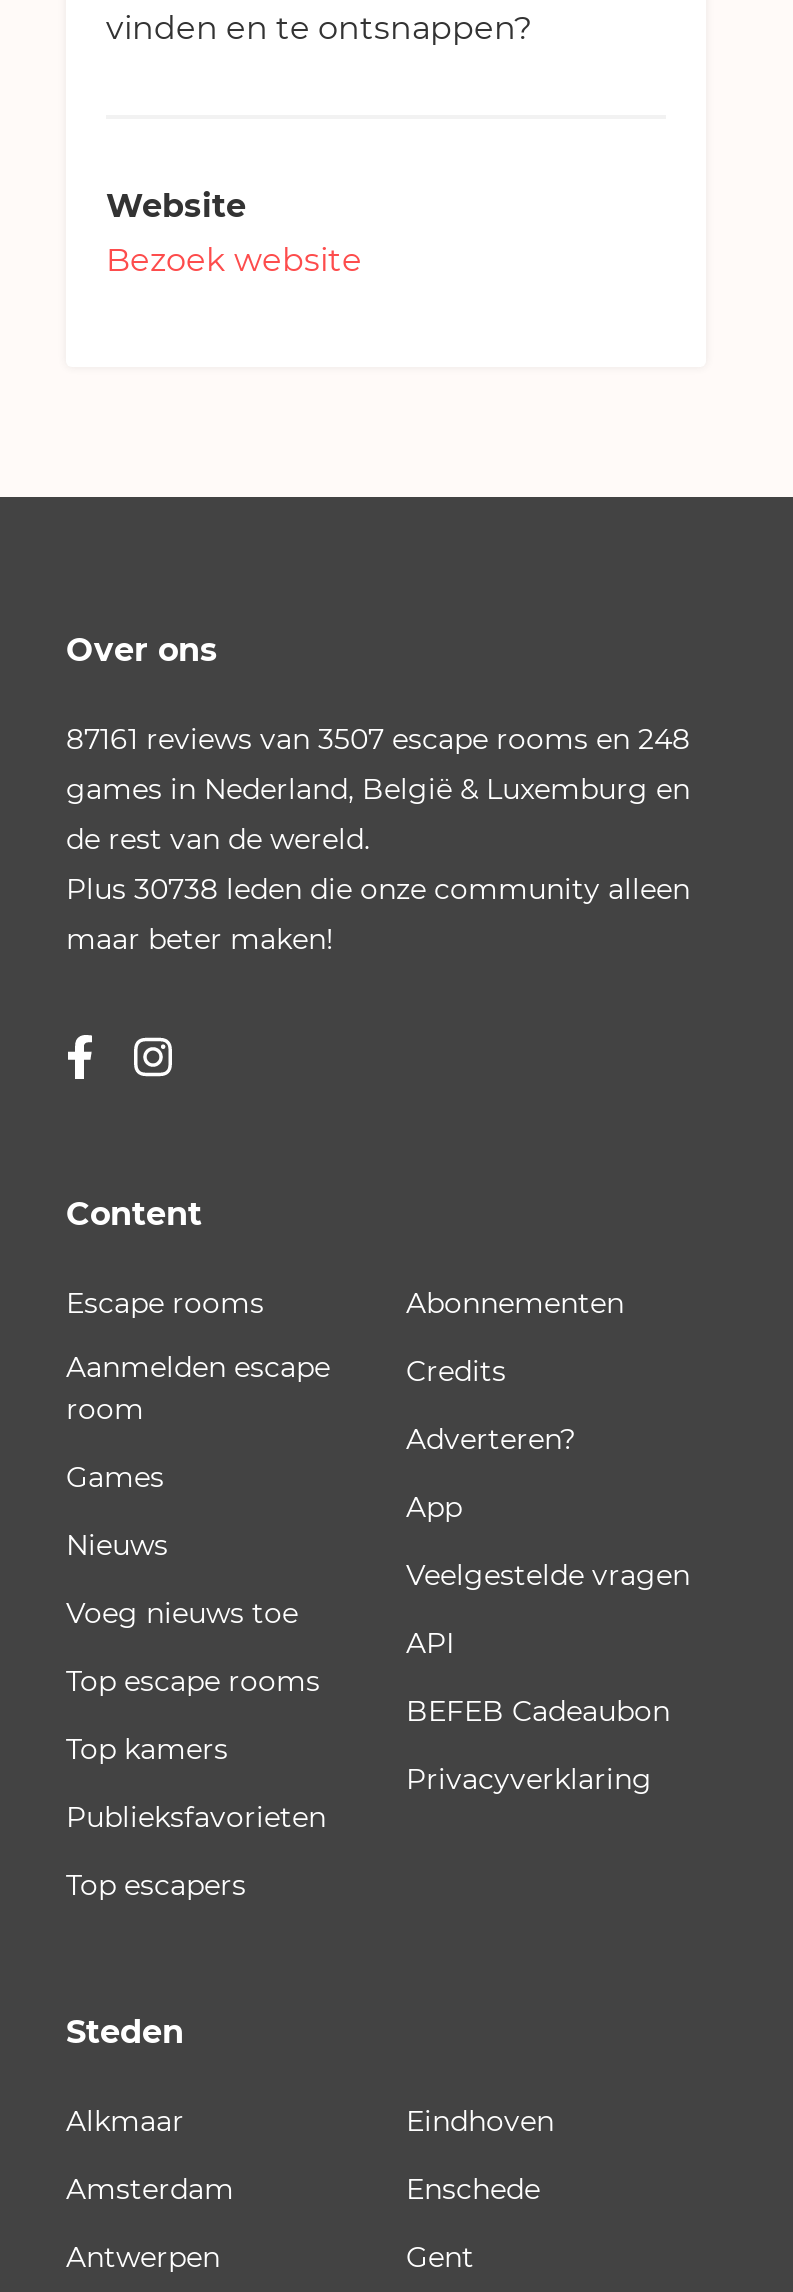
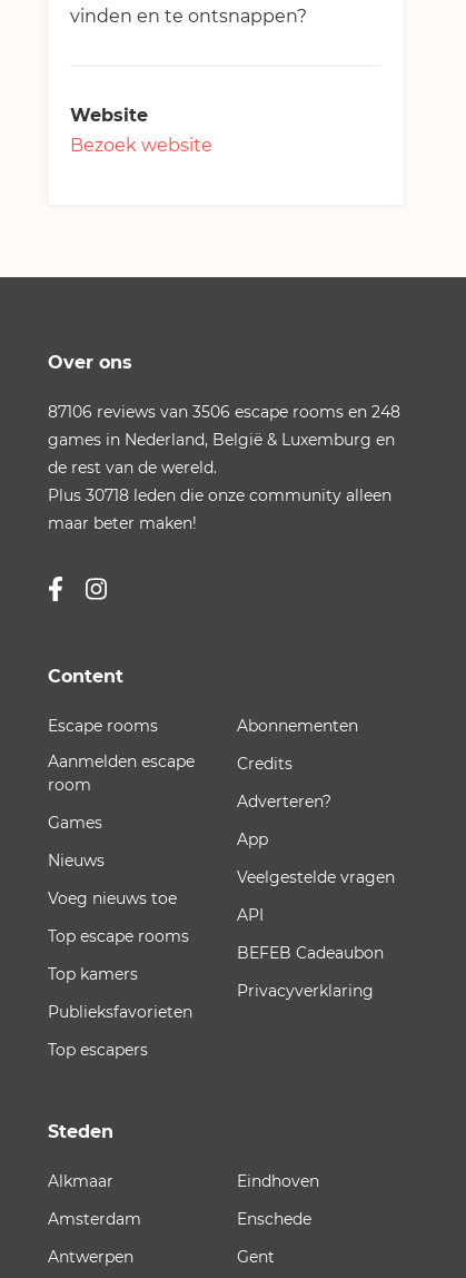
- 87161 reviews van 3507 escape rooms en 248
+ 87106 reviews van 3506 escape rooms en 248

- Plus 30738 leden die onze community alleen
+ Plus 30718 leden die onze community alleen
